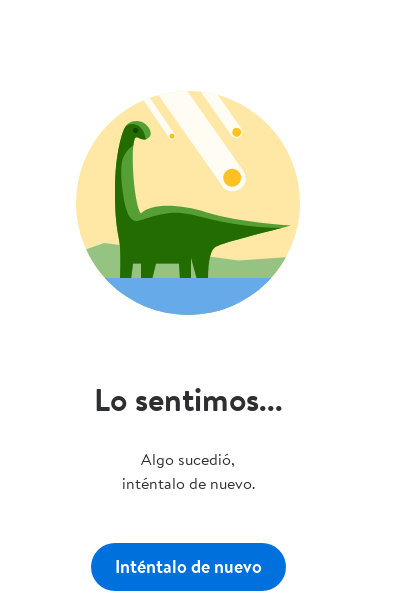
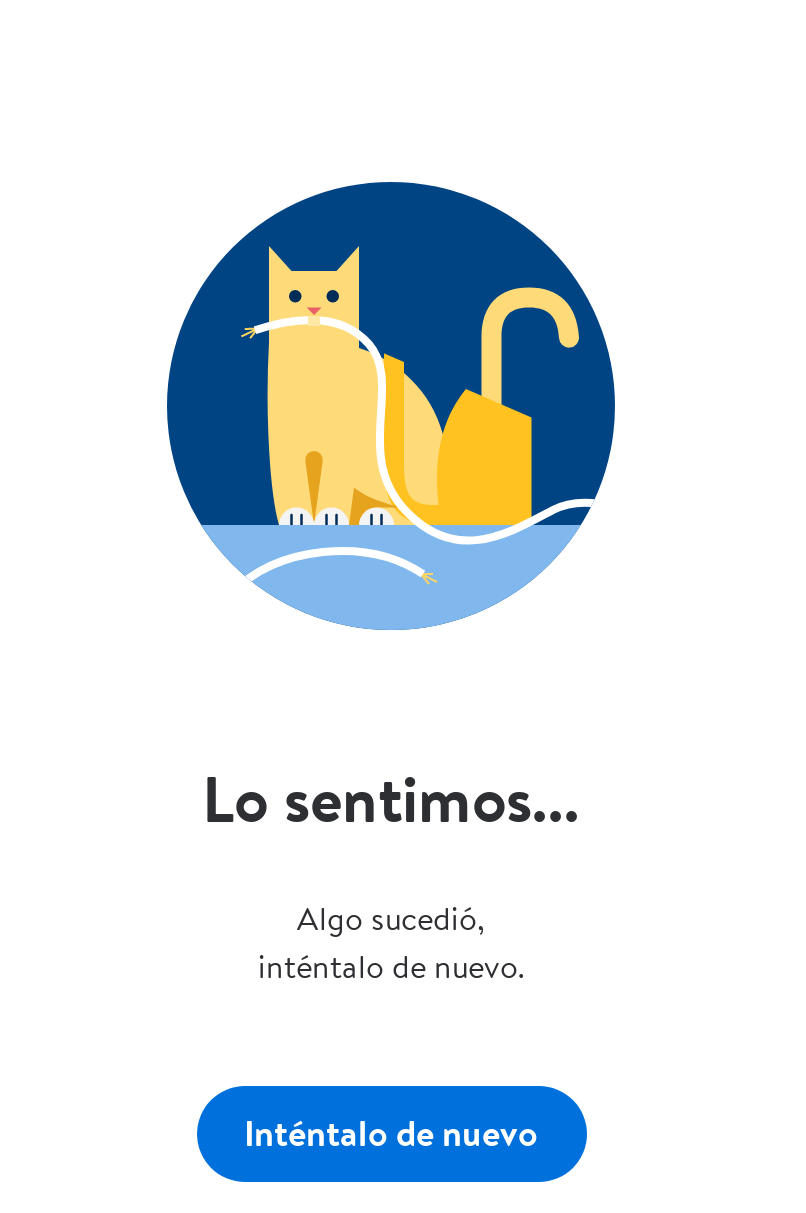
- [image]
+ [image]
